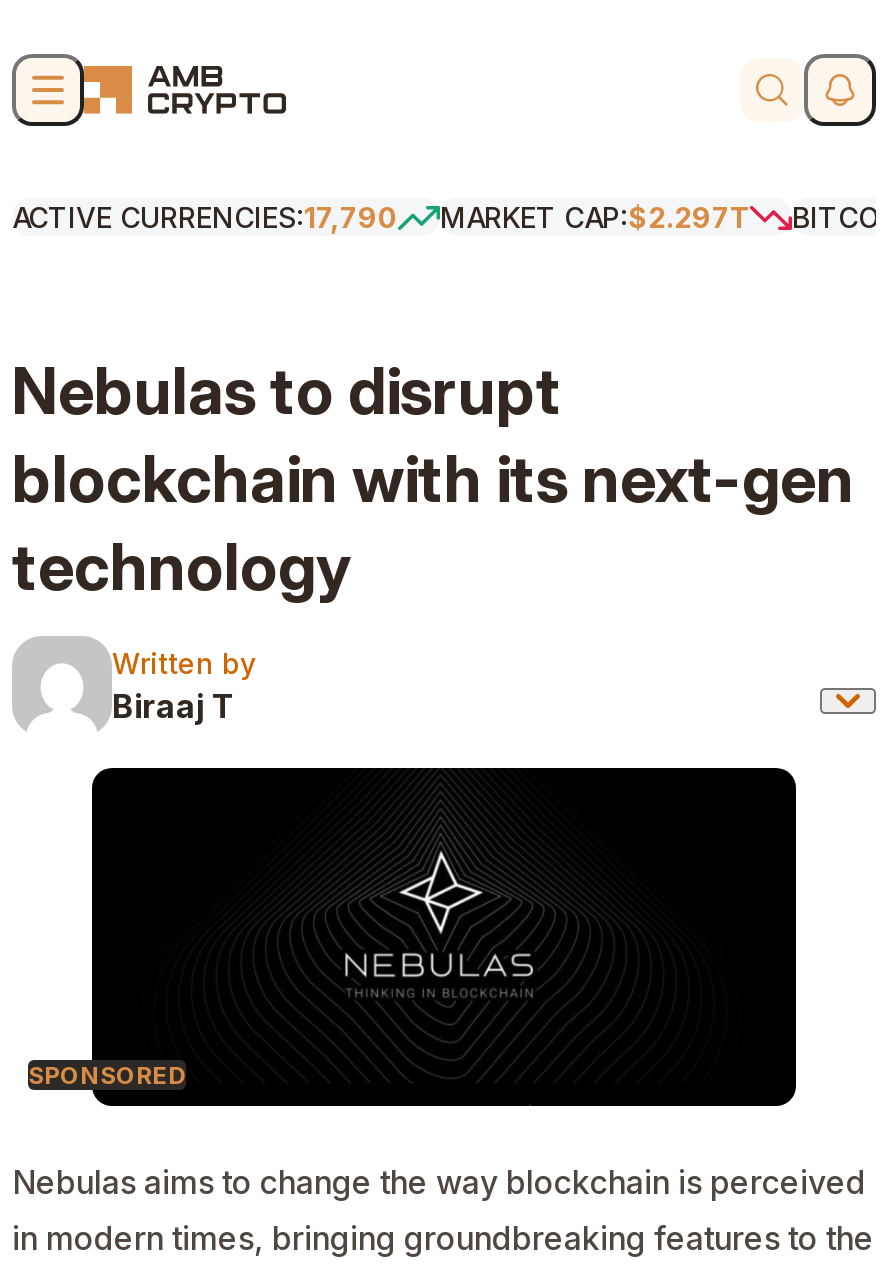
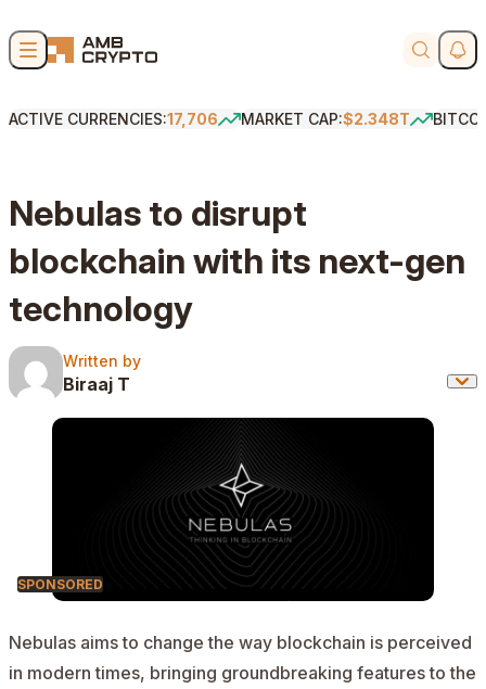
- ACTIVE CURRENCIES:17,790
+ ACTIVE CURRENCIES:17,706

- MARKET CAP:$2.297T
+ MARKET CAP:$2.348T
